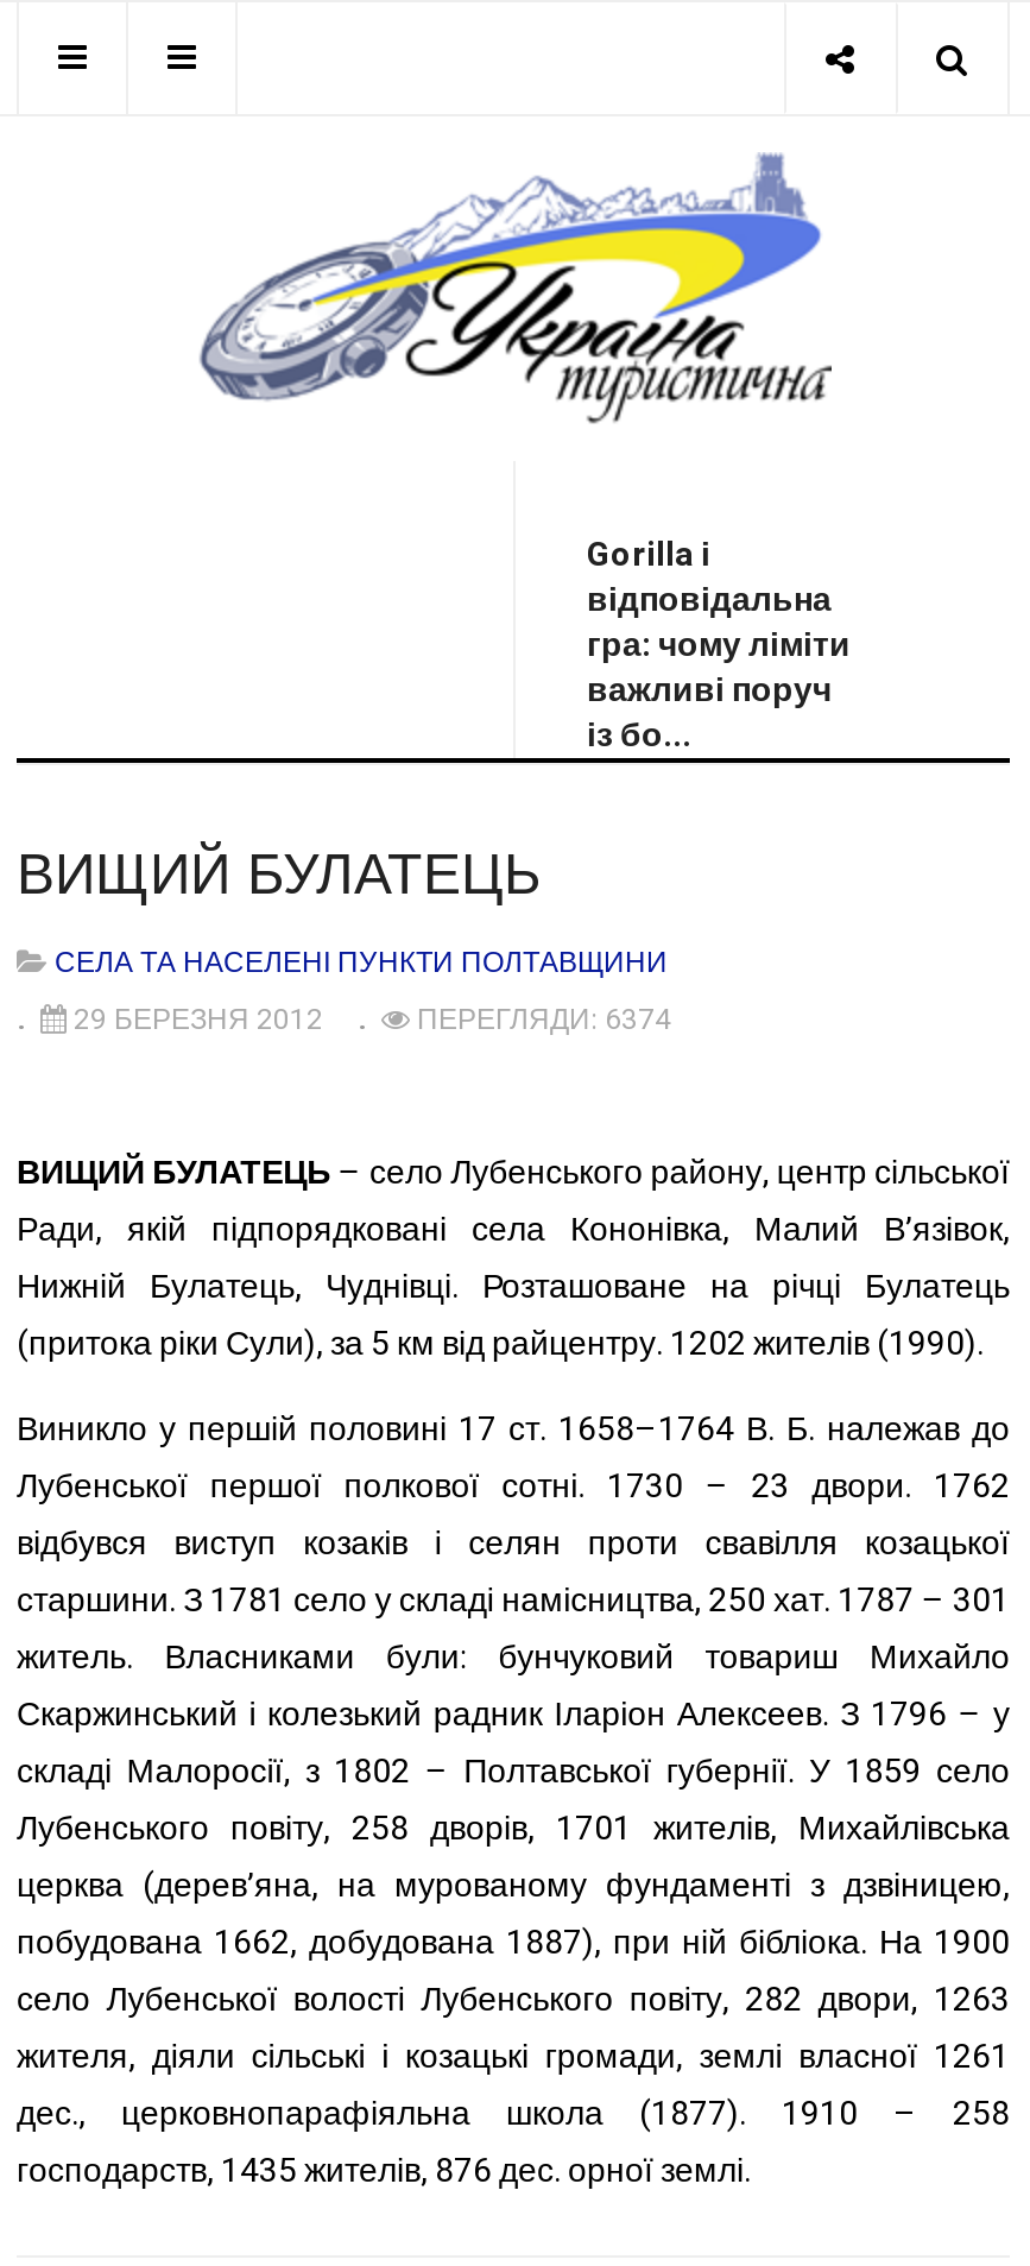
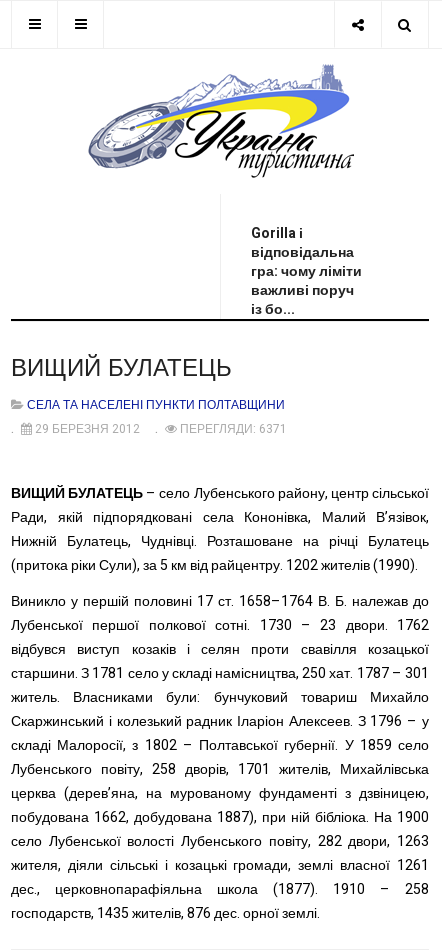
- ПЕРЕГЛЯДИ: 6374
+ ПЕРЕГЛЯДИ: 6371
